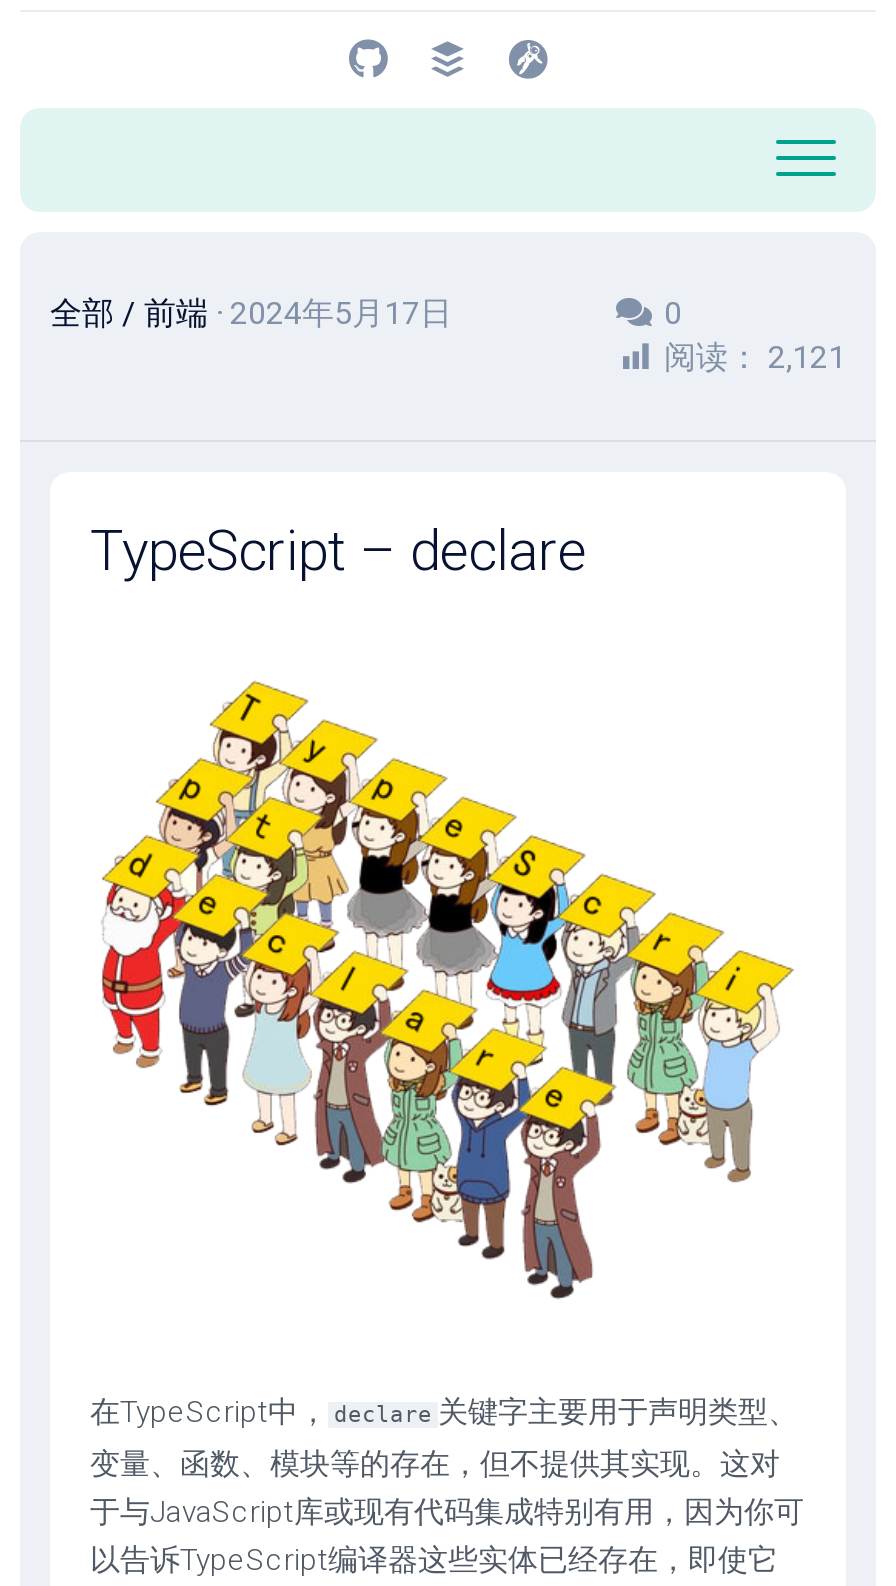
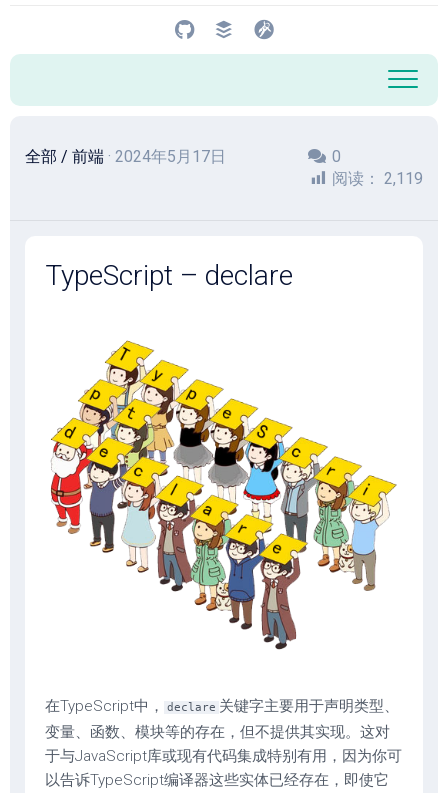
- 阅读： 2,121
+ 阅读： 2,119
